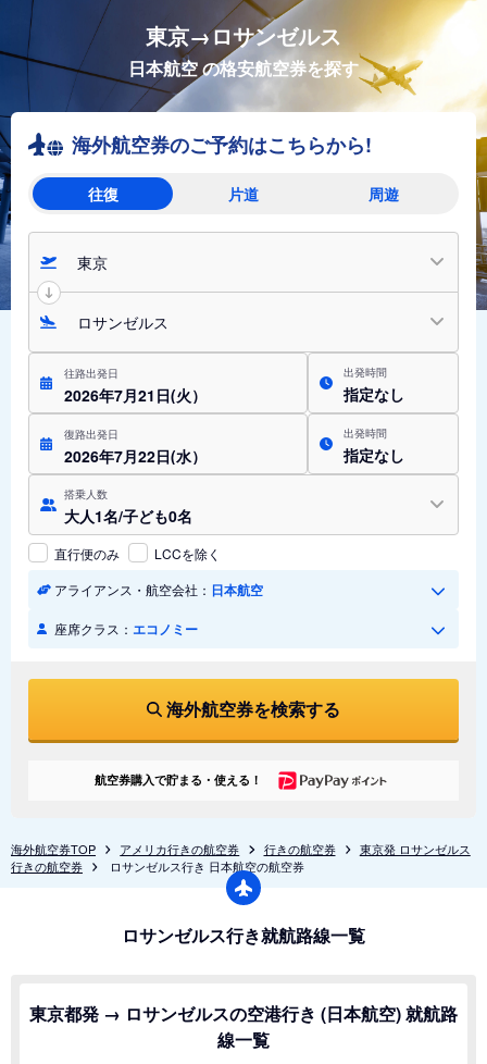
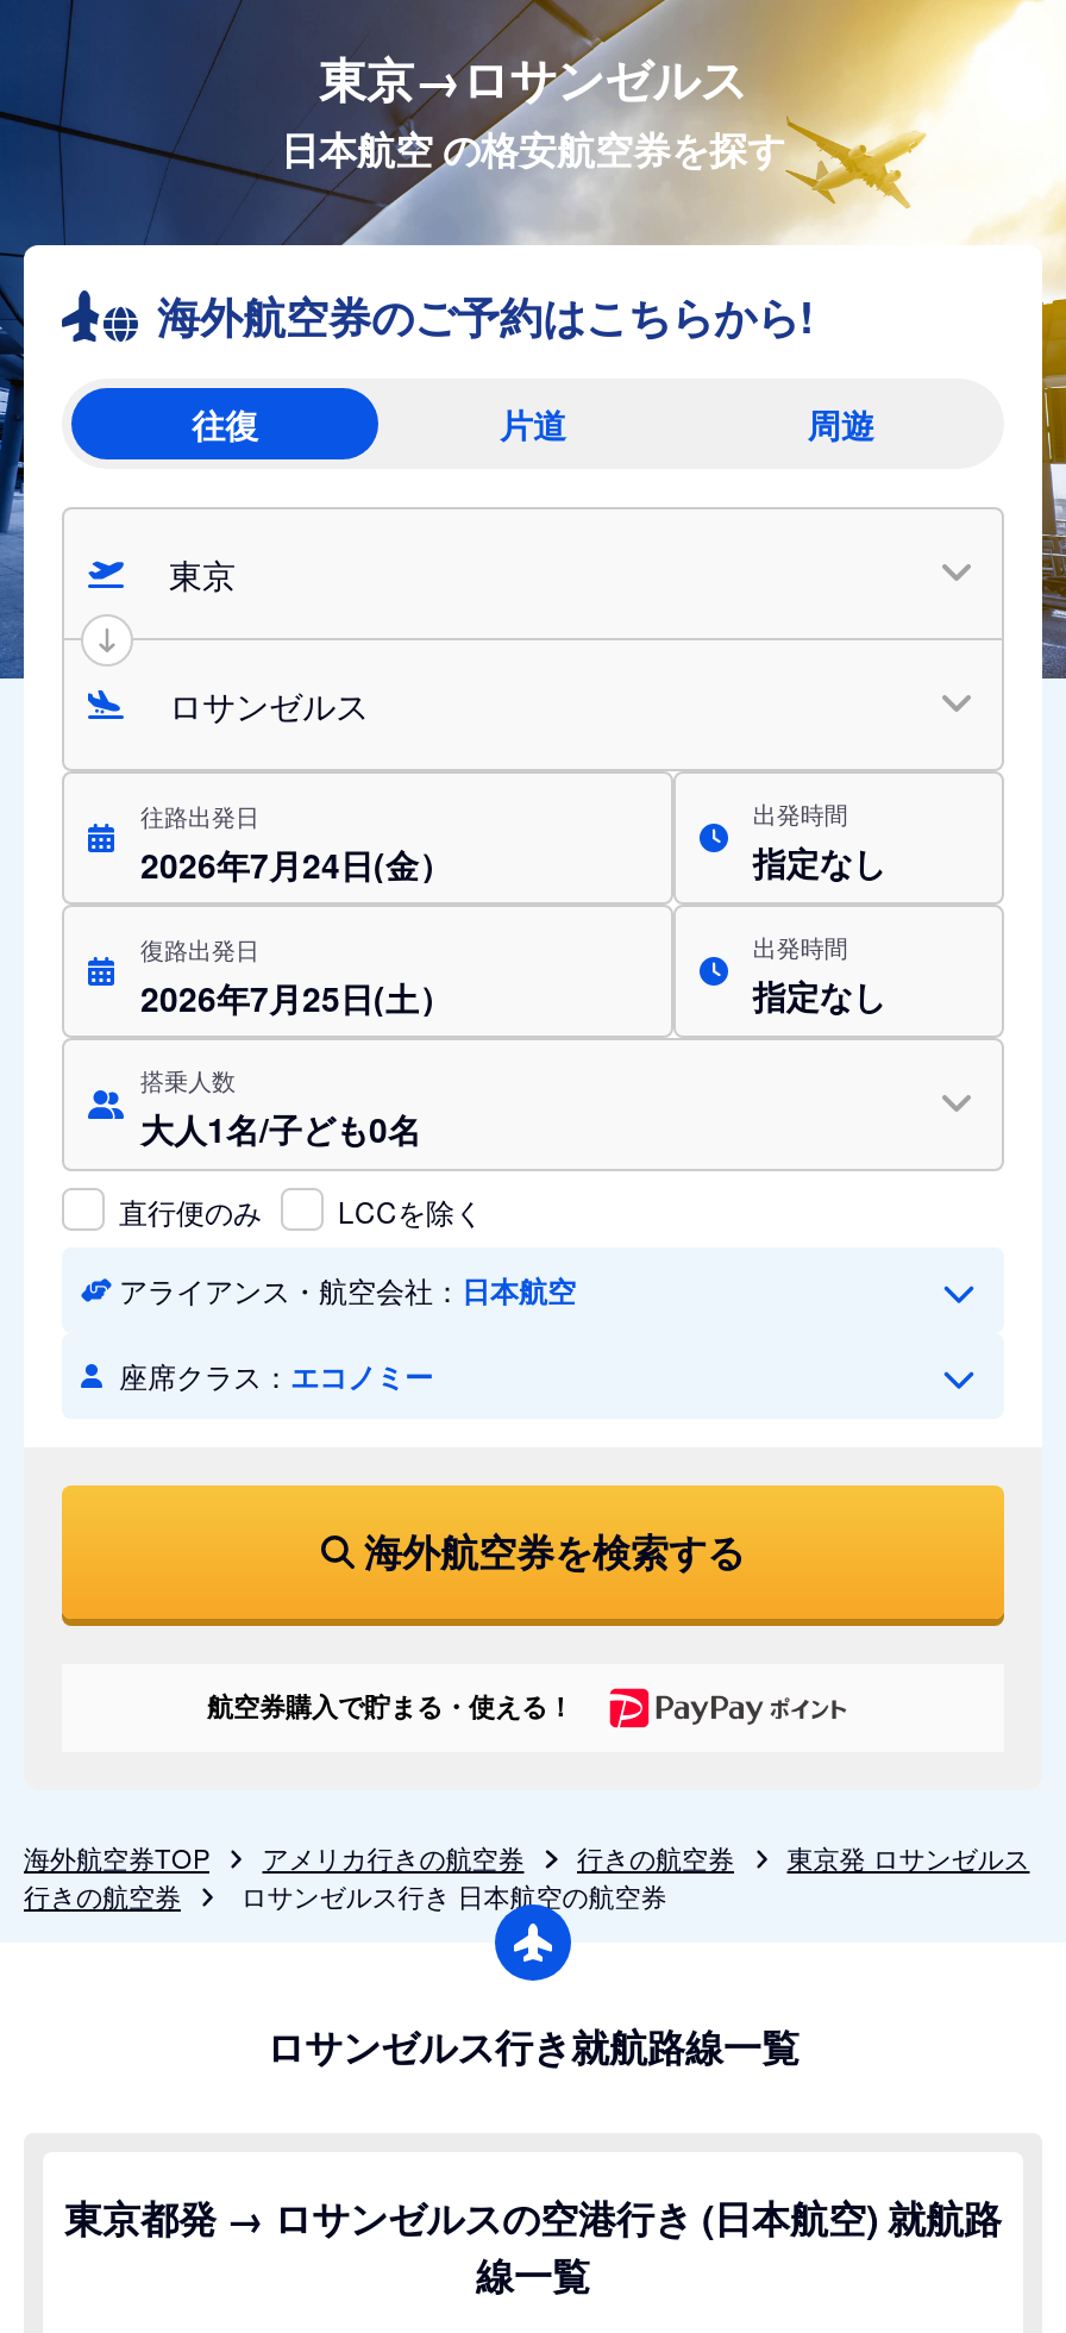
- 2026年7月21日(火）
+ 2026年7月24日(金）

- 2026年7月22日(水）
+ 2026年7月25日(土）
